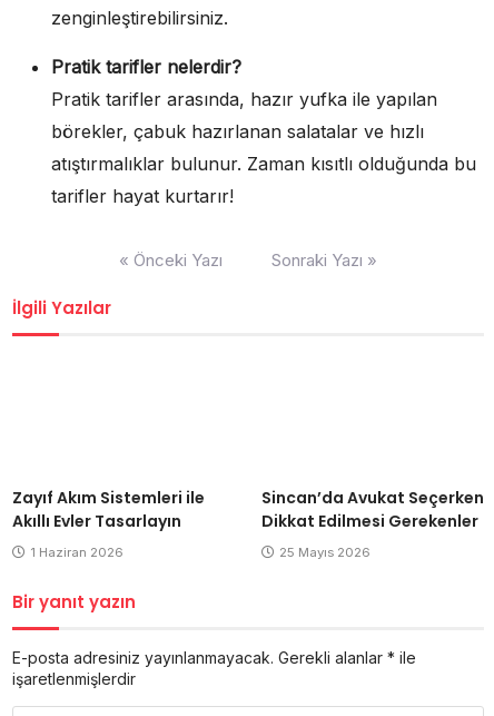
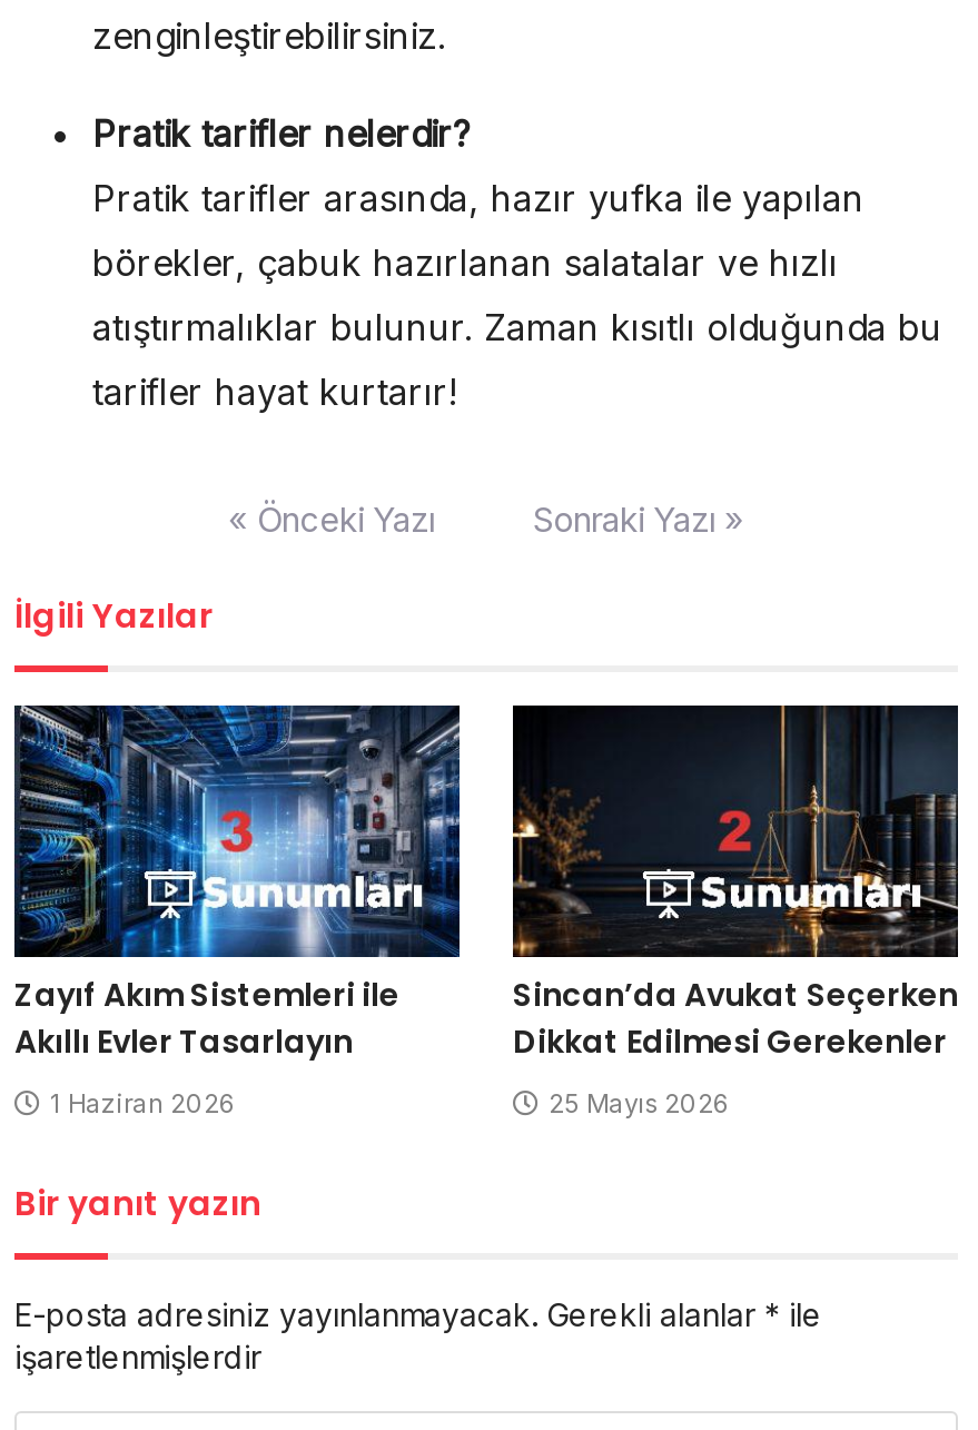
+ [image]

+ [image]
